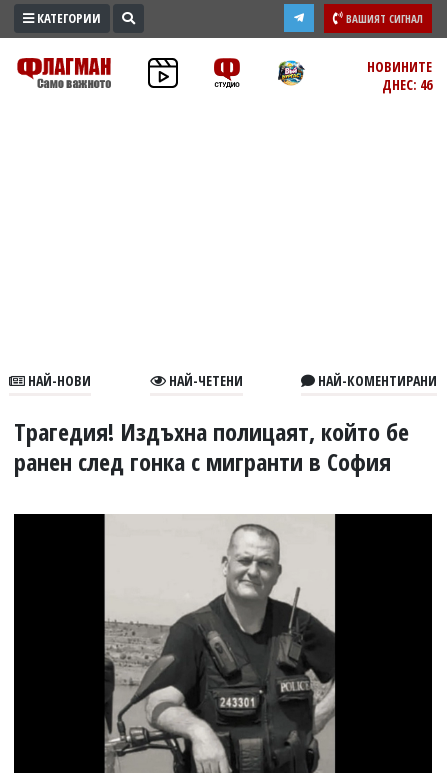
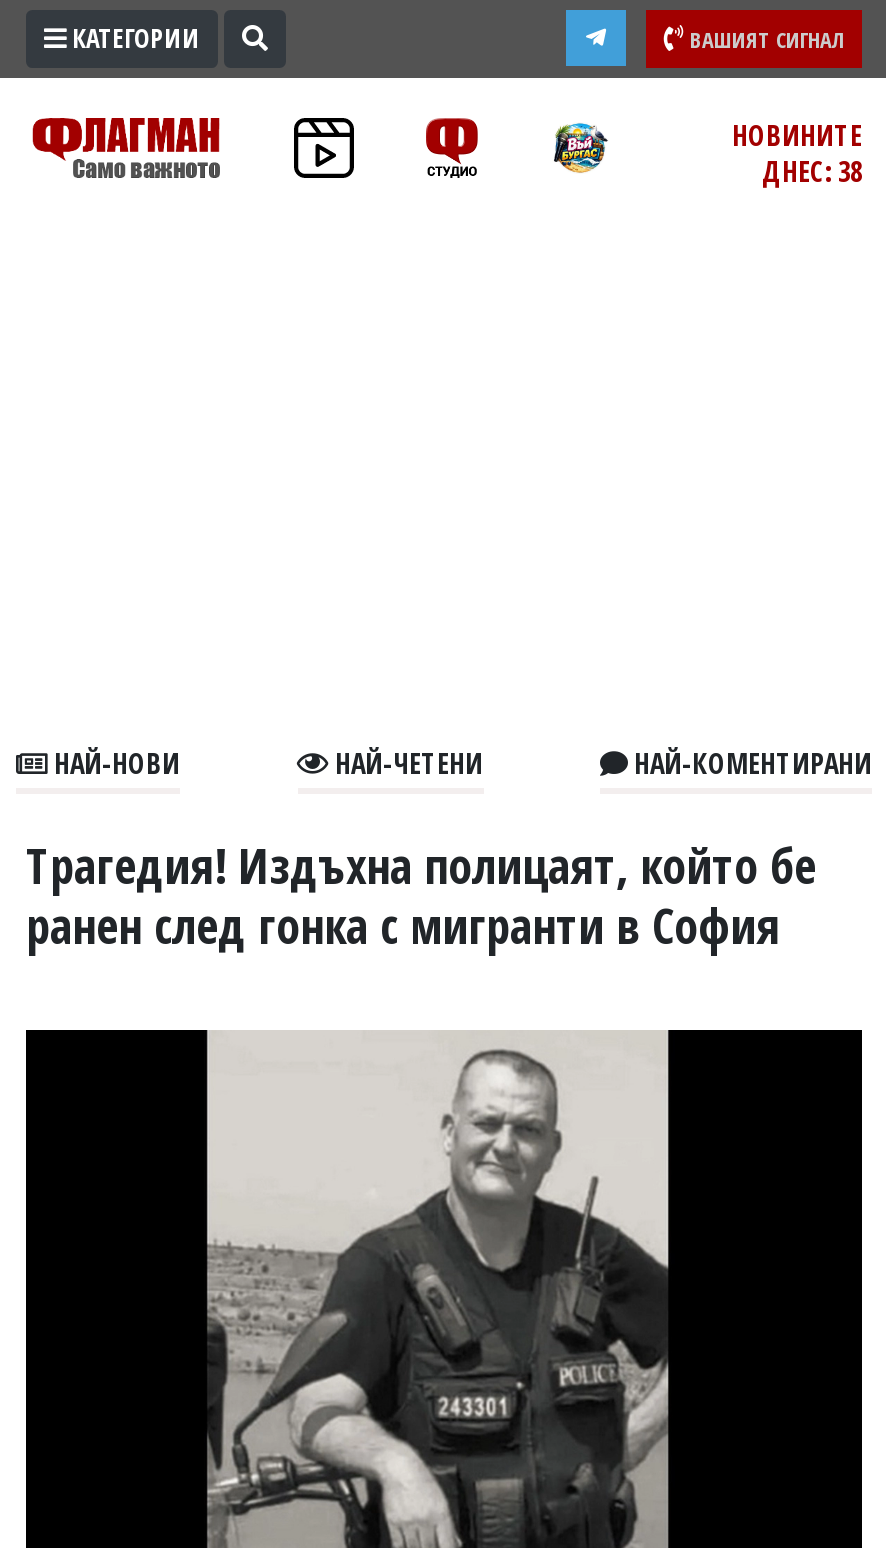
- ДНЕС: 46
+ ДНЕС: 38
